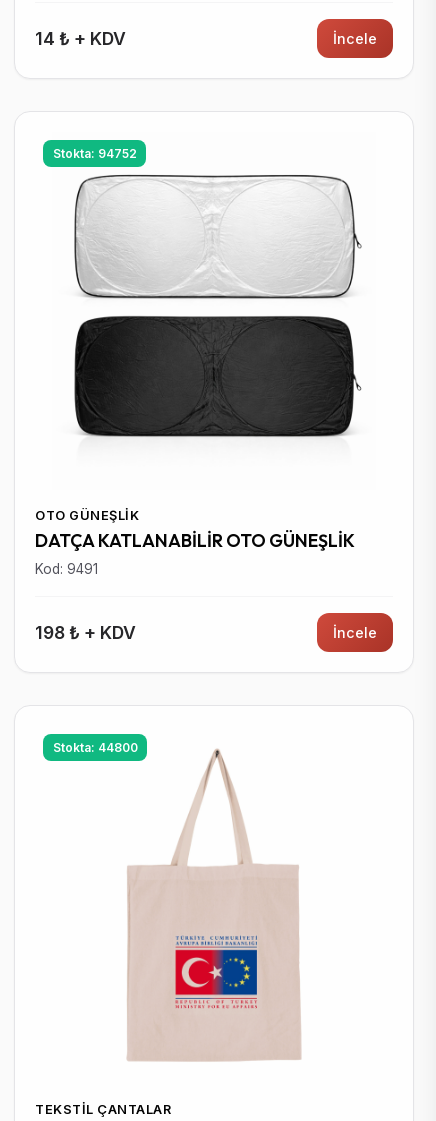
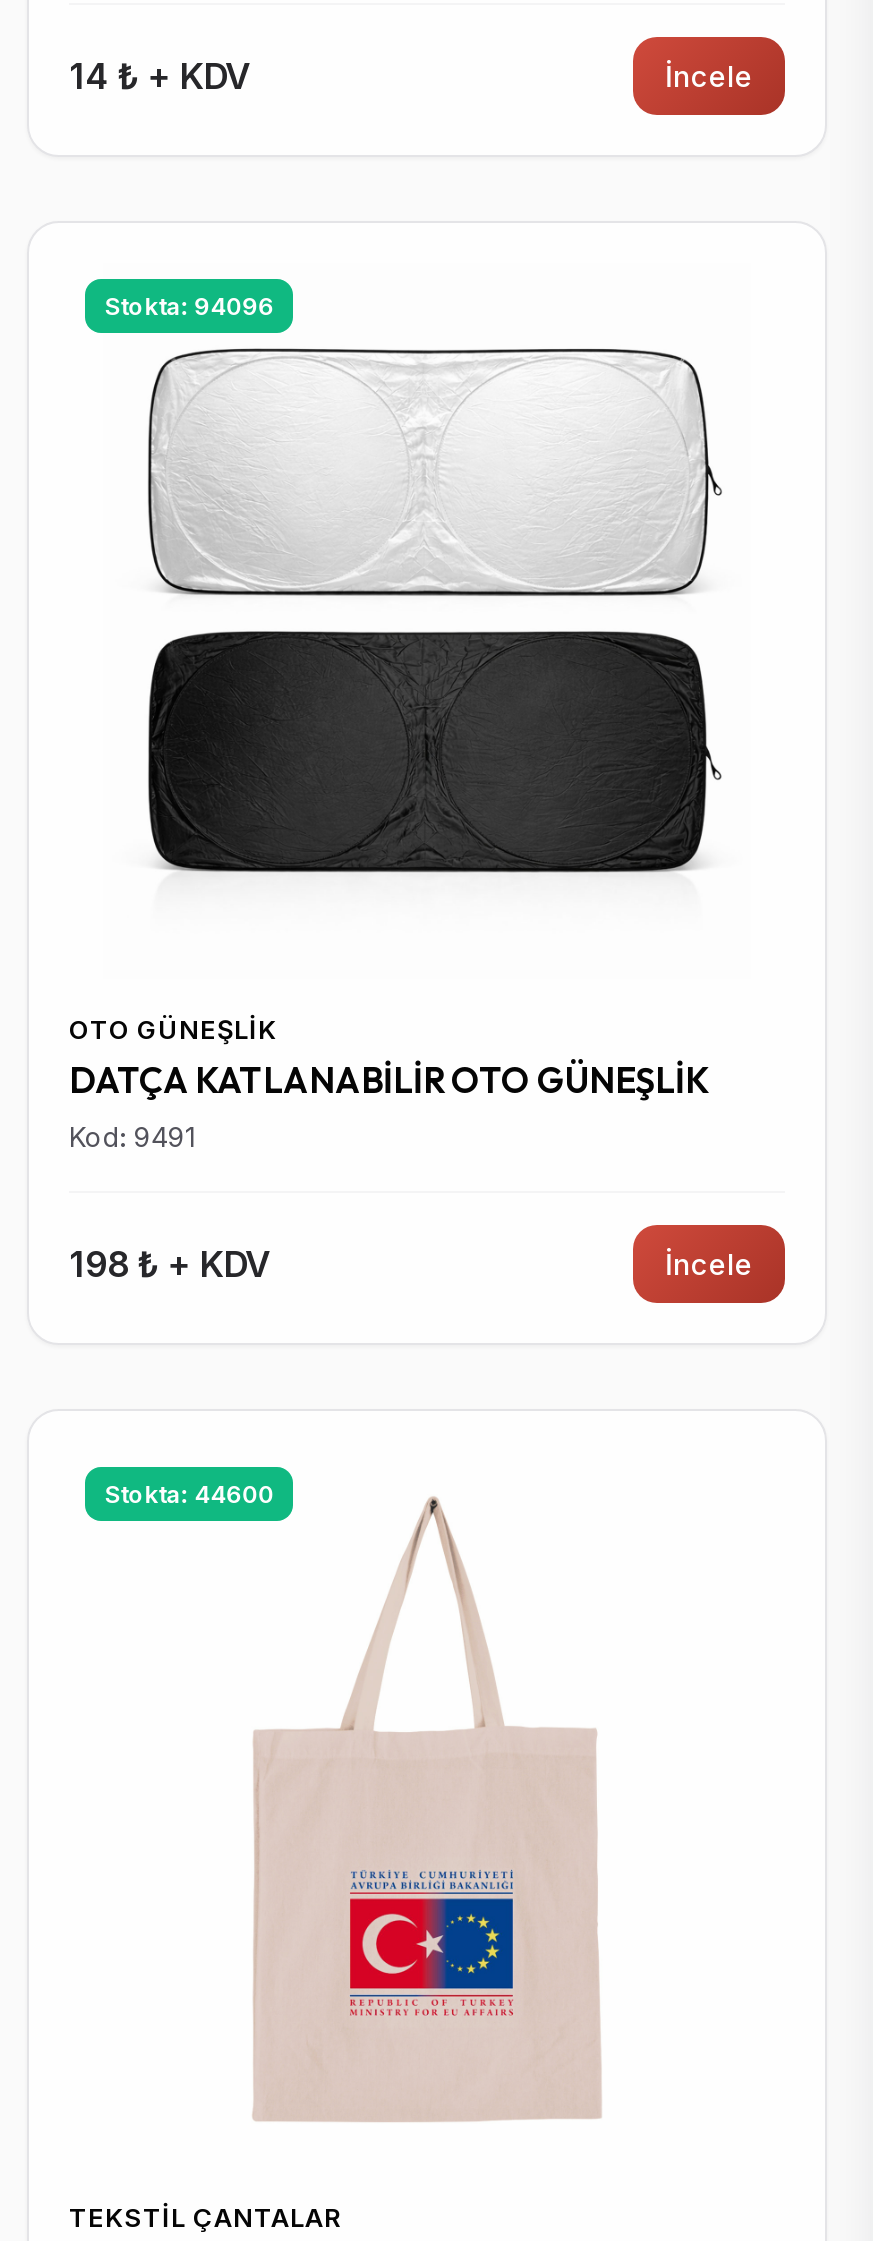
- Stokta: 94752
+ Stokta: 94096

- Stokta: 44800
+ Stokta: 44600
